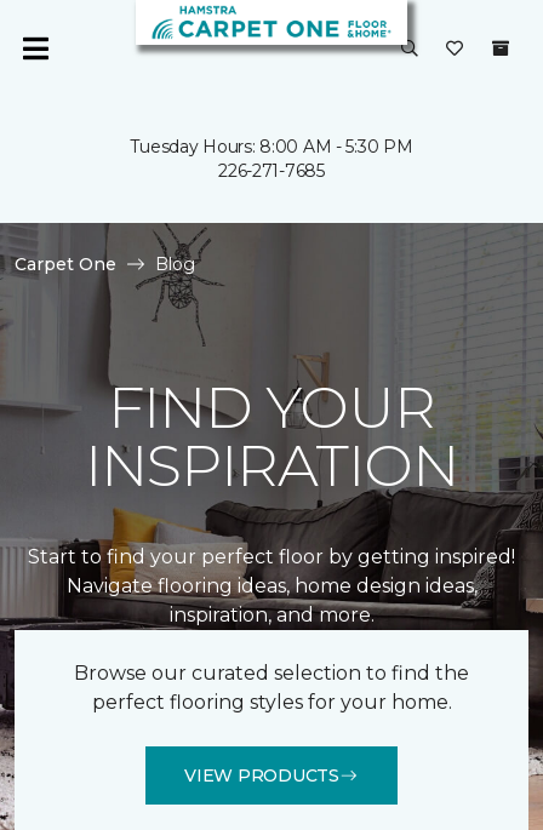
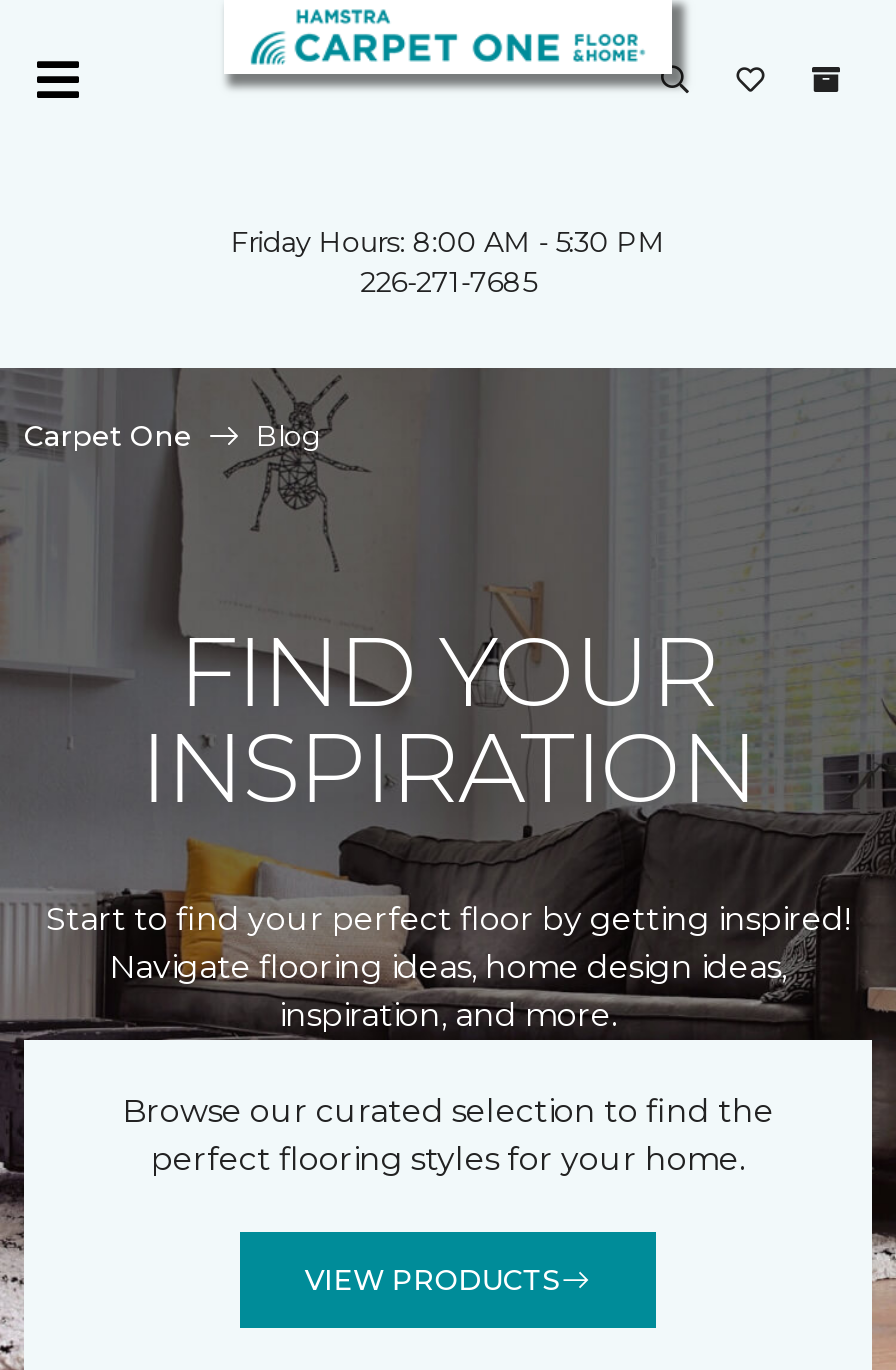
- Tuesday Hours: 8:00 AM - 5:30 PM
+ Friday Hours: 8:00 AM - 5:30 PM
